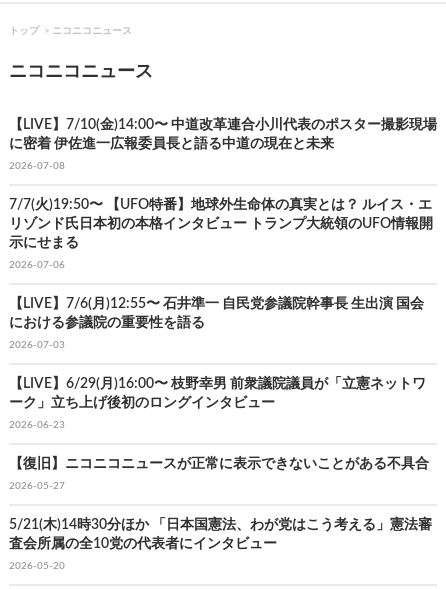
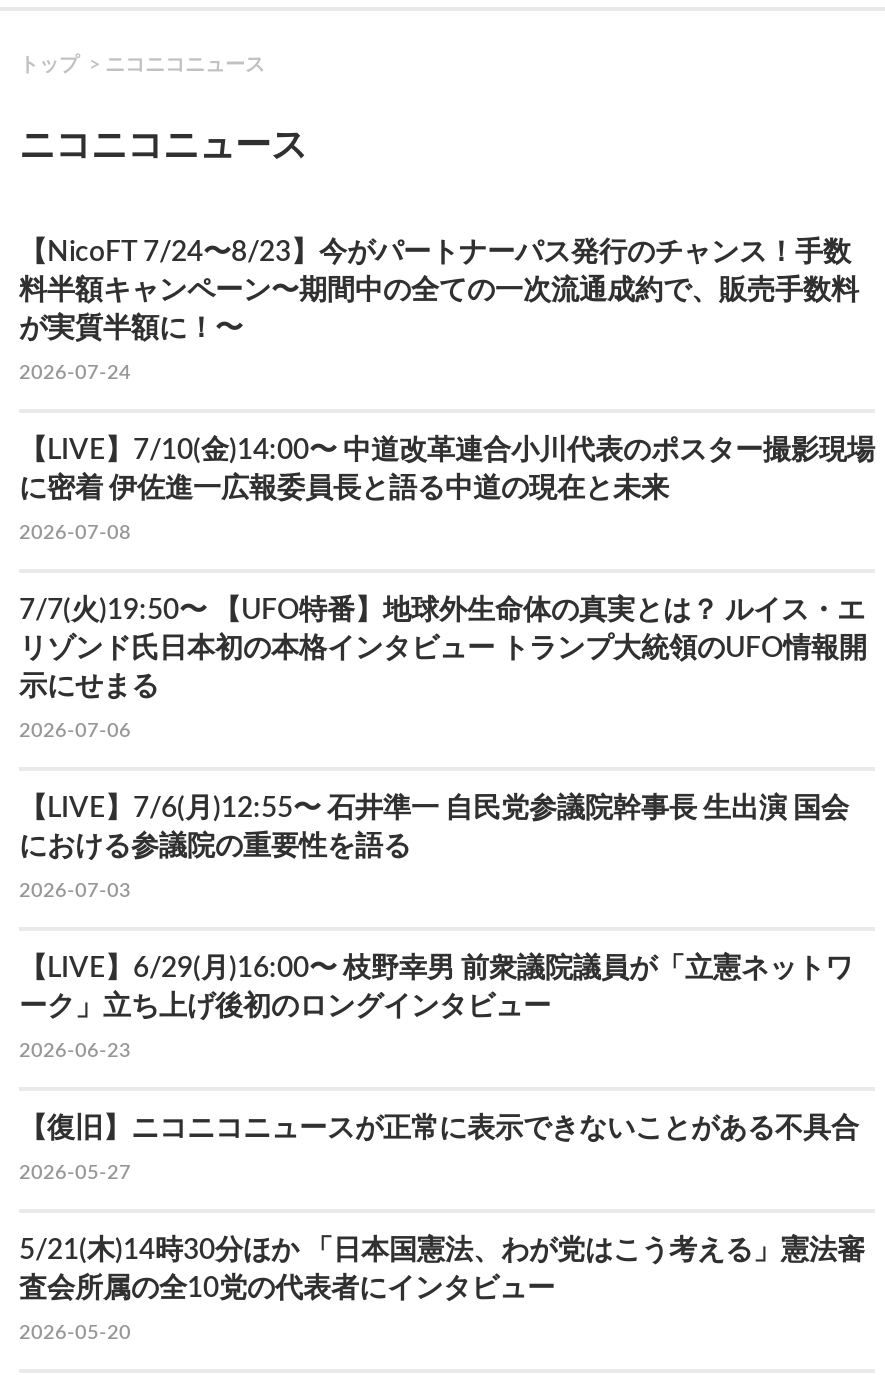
+ 【NicoFT 7/24〜8/23】今がパートナーパス発行のチャンス！手数
+ 料半額キャンペーン〜期間中の全ての一次流通成約で、販売手数料
+ が実質半額に！〜
+ 2026-07-24
